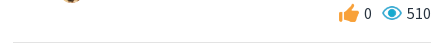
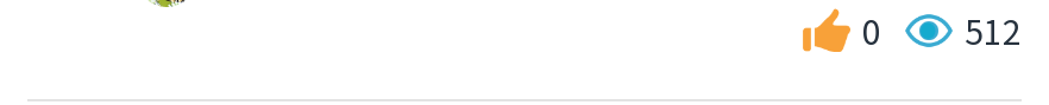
- 0 510
+ 0 512
